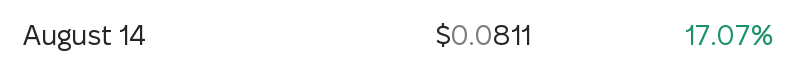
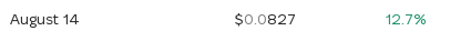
- $0.0811
+ $0.0827

- 17.07%
+ 12.7%
